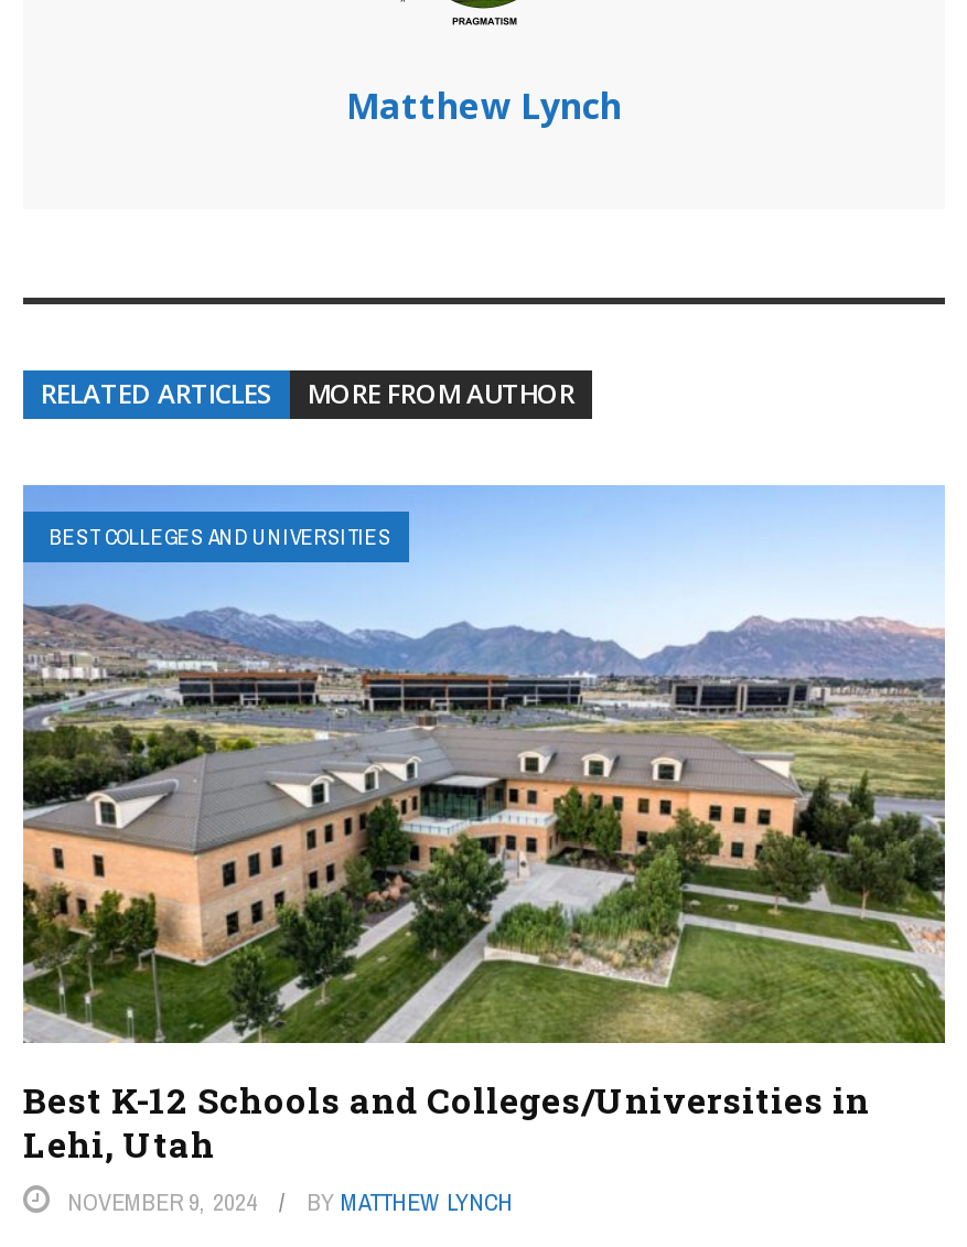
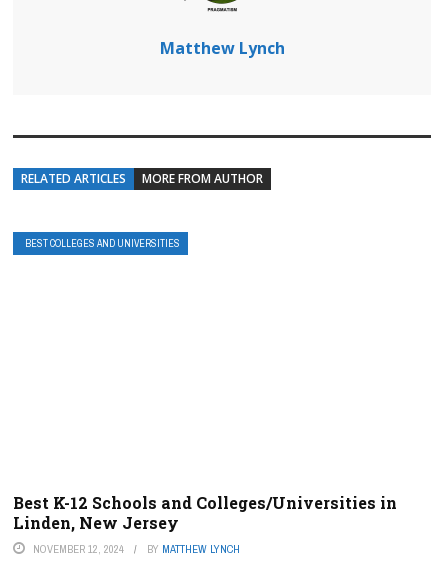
- [image]

- Lehi, Utah
- NOVEMBER 9, 2024
+ Linden, New Jersey
+ NOVEMBER 12, 2024
